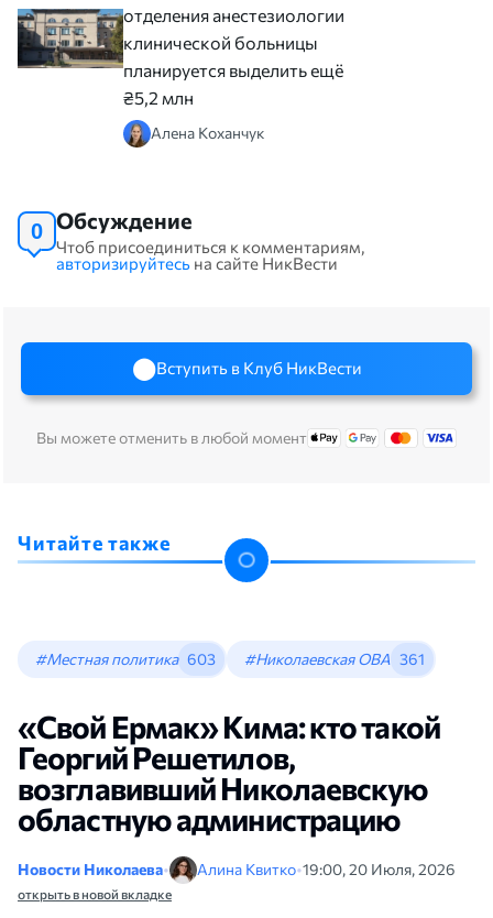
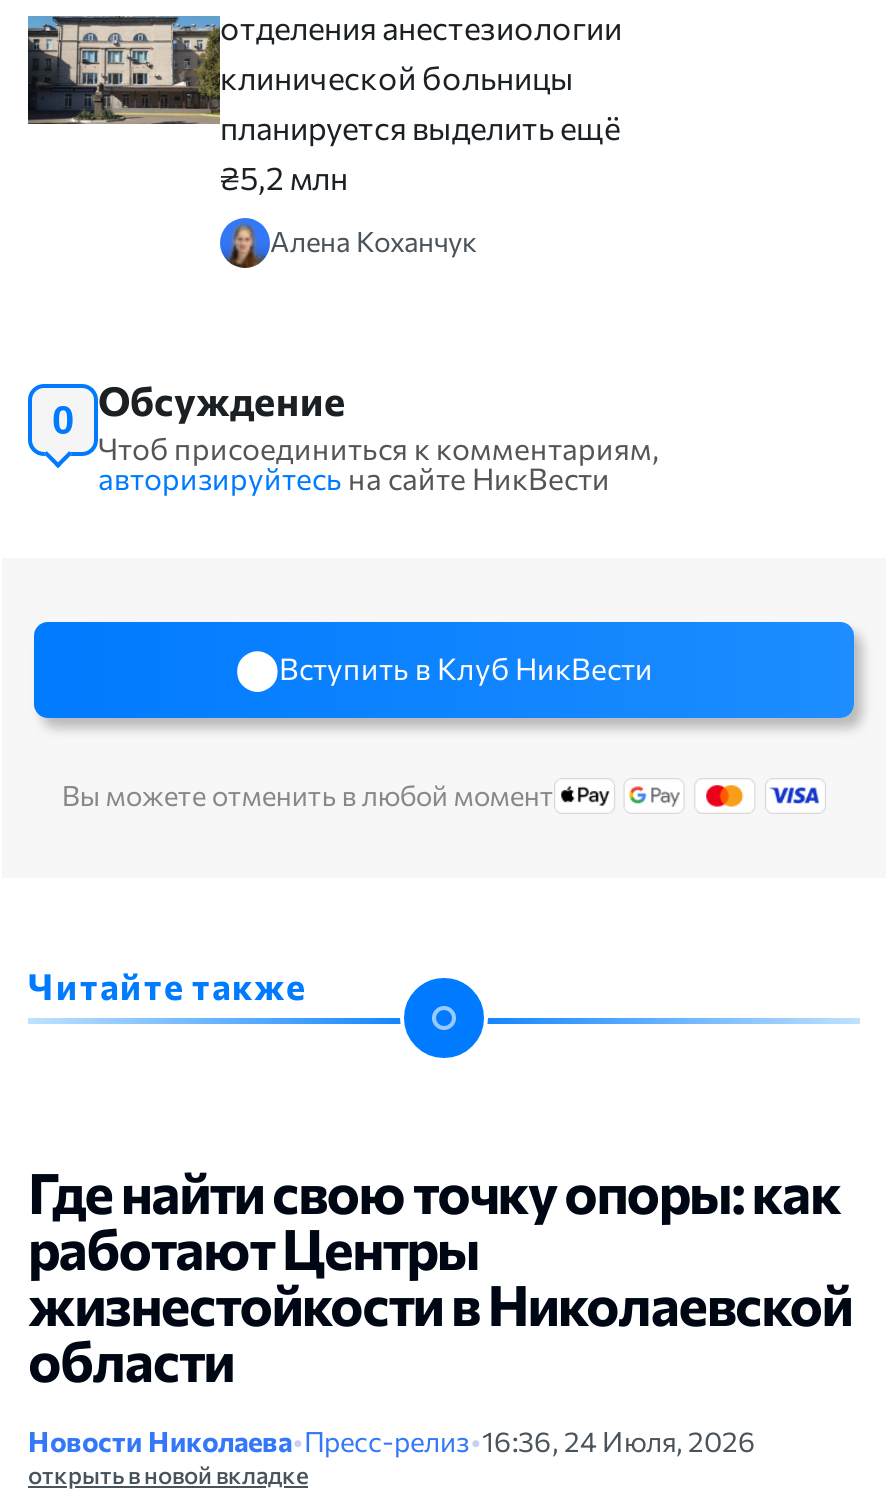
- #Местная политика 603
- #Николаевская ОВА 361
- «Свой Ермак» Кима: кто такой
- Георгий Решетилов,
- возглавивший Николаевскую
- областную администрацию
- Новости Николаева •
- Алина Квитко • 19:00, 20 Июля, 2026
+ Где найти свою точку опоры: как
+ работают Центры
+ жизнестойкости в Николаевской
+ области
+ Новости Николаева • Пресс-релиз • 16:36, 24 Июля, 2026
